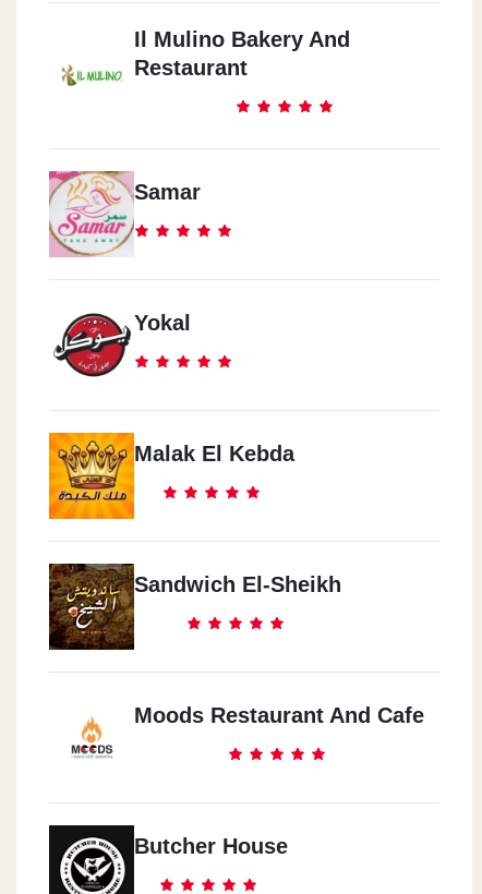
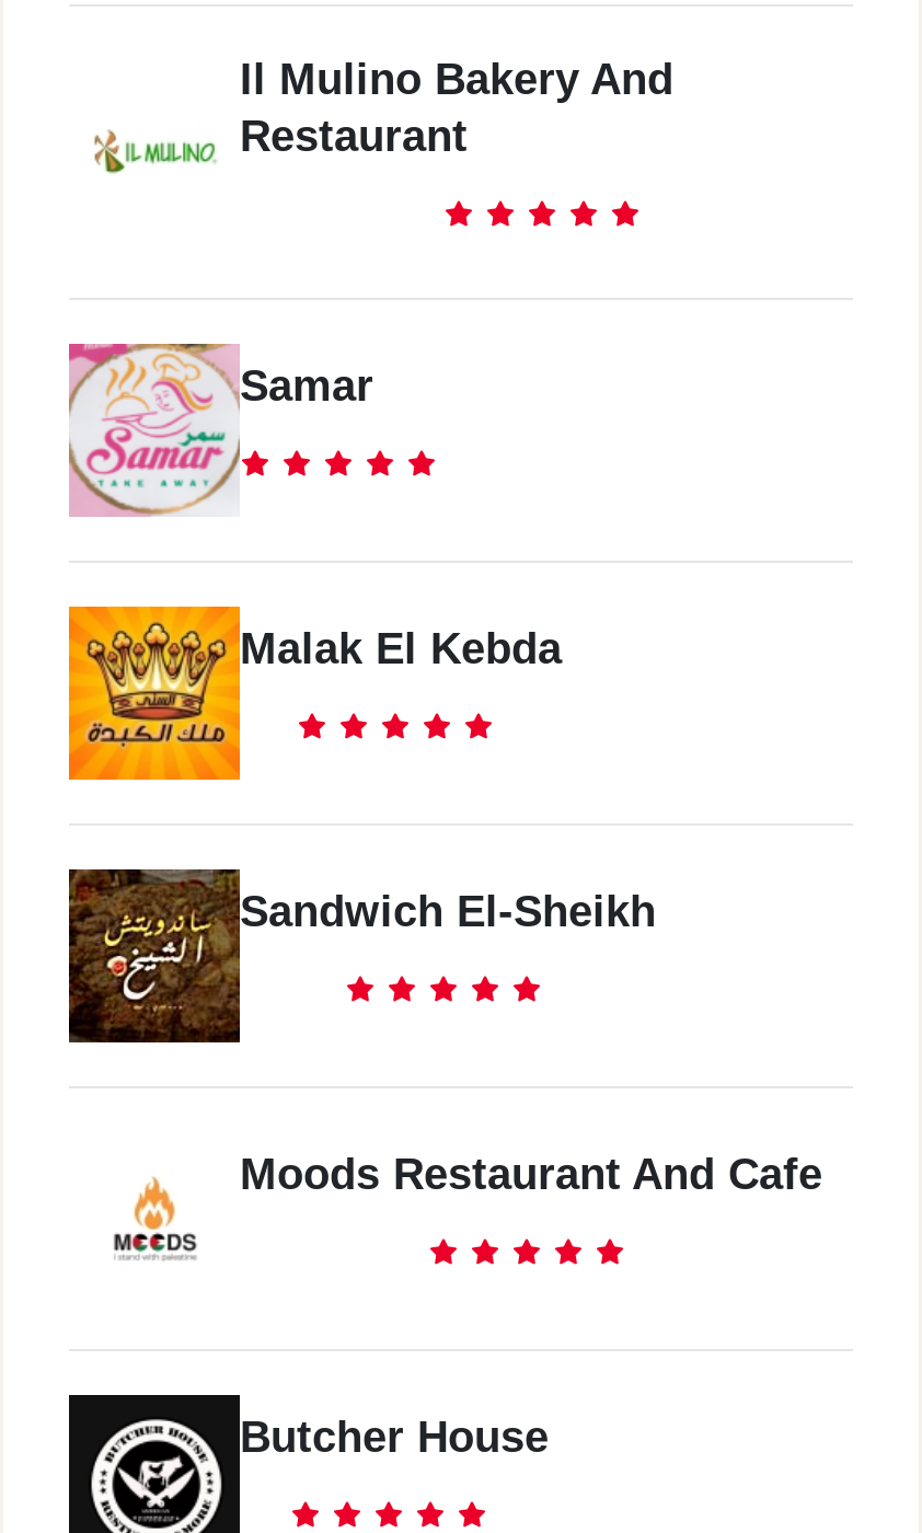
- [image]
- Yokal
